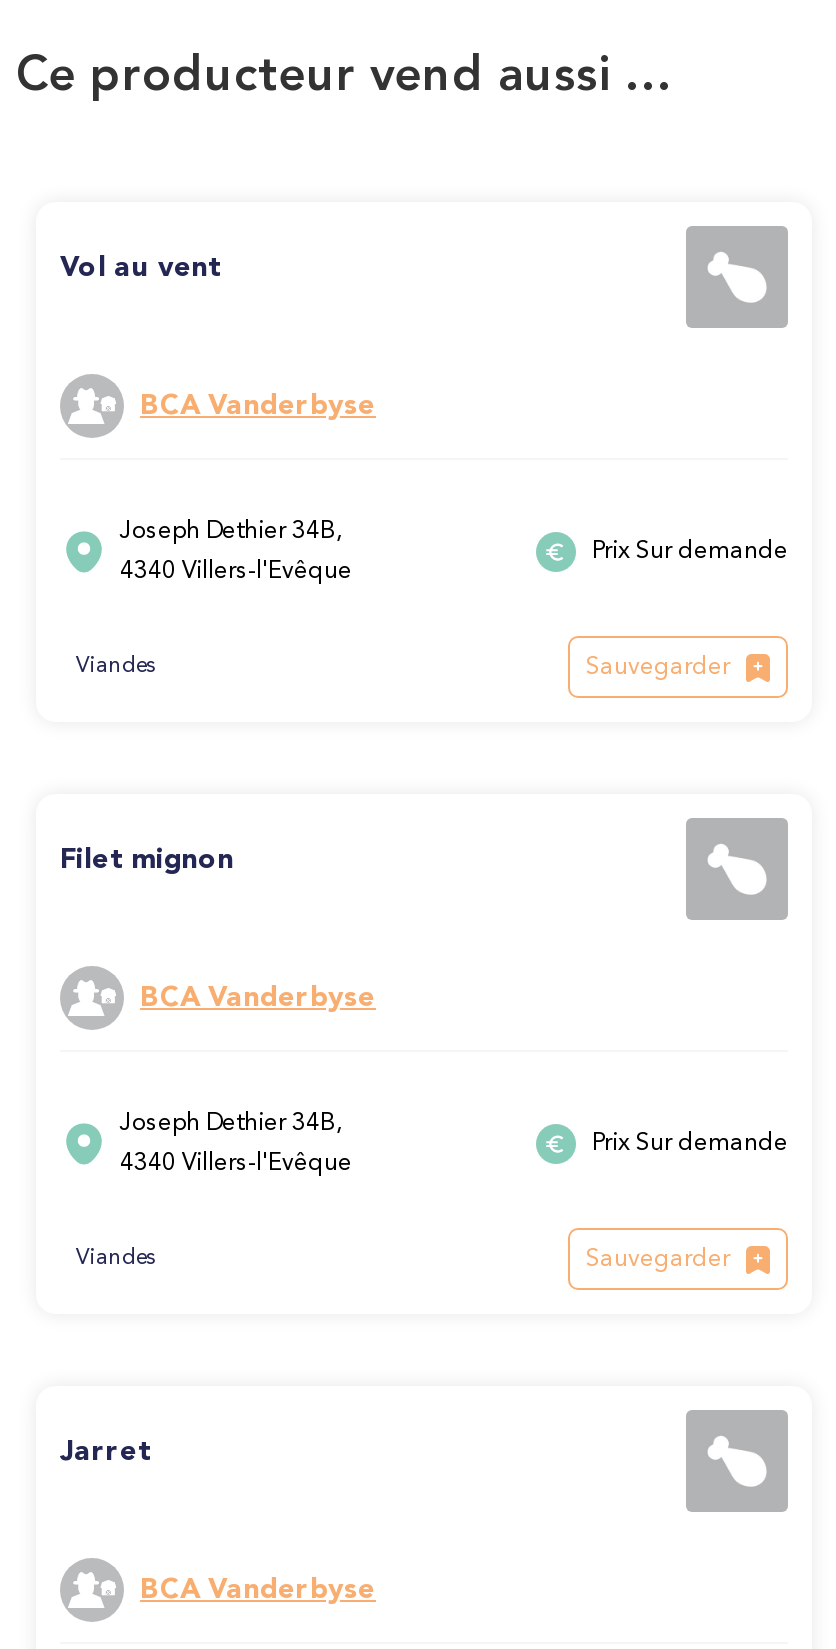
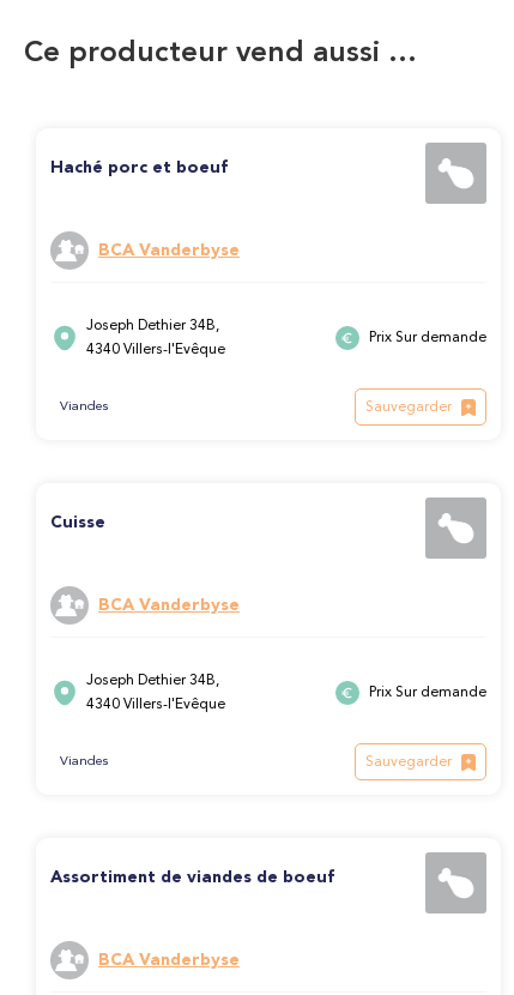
- Vol au vent
+ Haché porc et boeuf

- Filet mignon
+ Cuisse

- Jarret
+ Assortiment de viandes de boeuf
